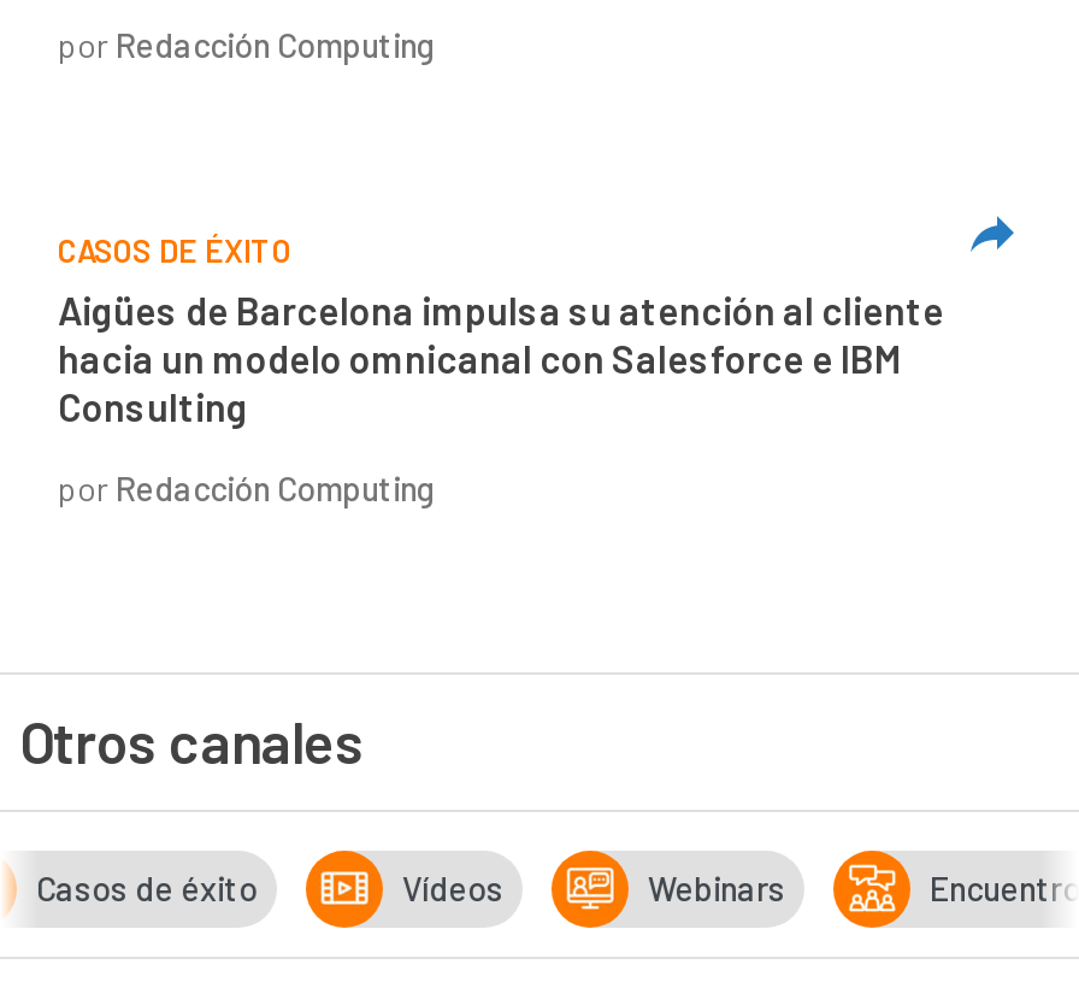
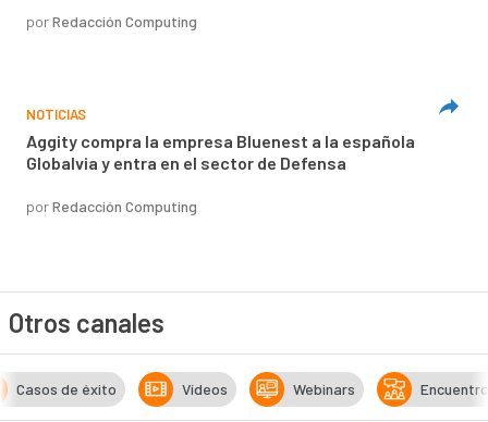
- CASOS DE ÉXITO
- Aigües de Barcelona impulsa su atención al cliente
- hacia un modelo omnicanal con Salesforce e IBM
- Consulting
+ NOTICIAS
+ Aggity compra la empresa Bluenest a la española
+ Globalvia y entra en el sector de Defensa
